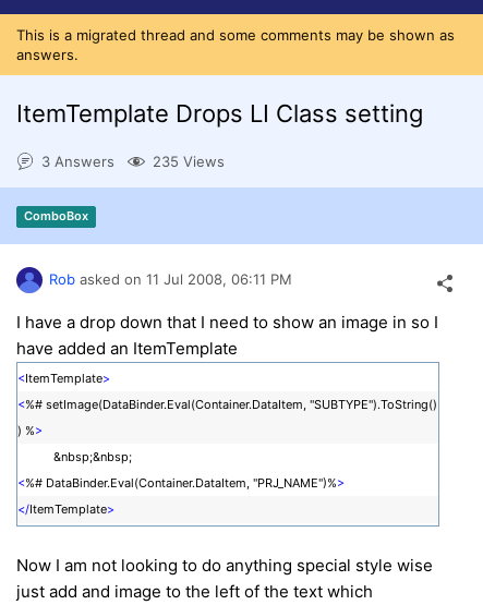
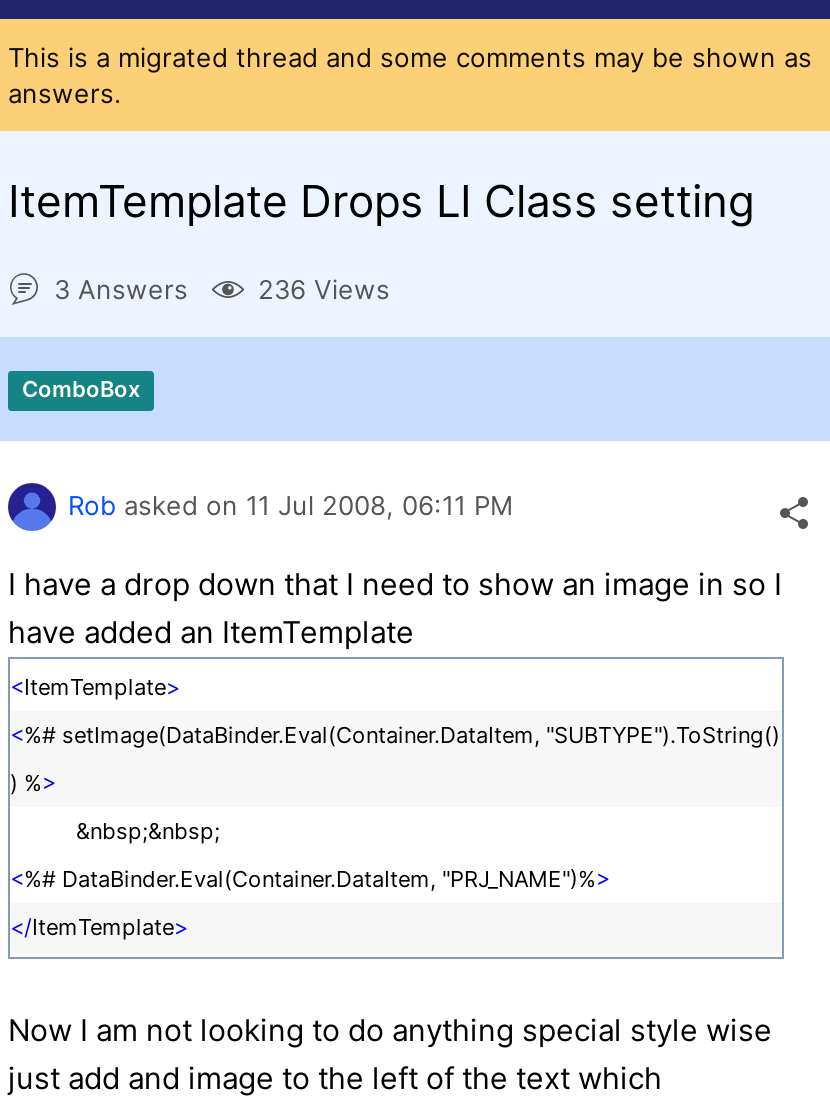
- 235 Views
+ 236 Views
